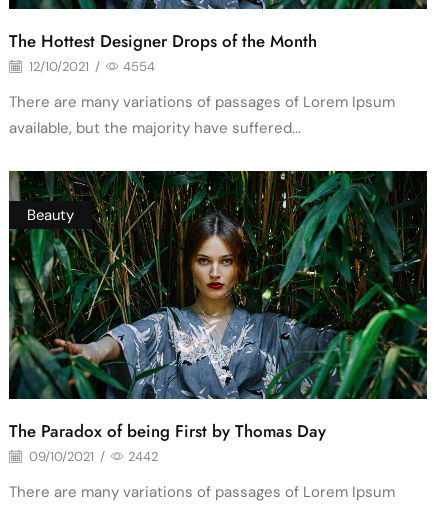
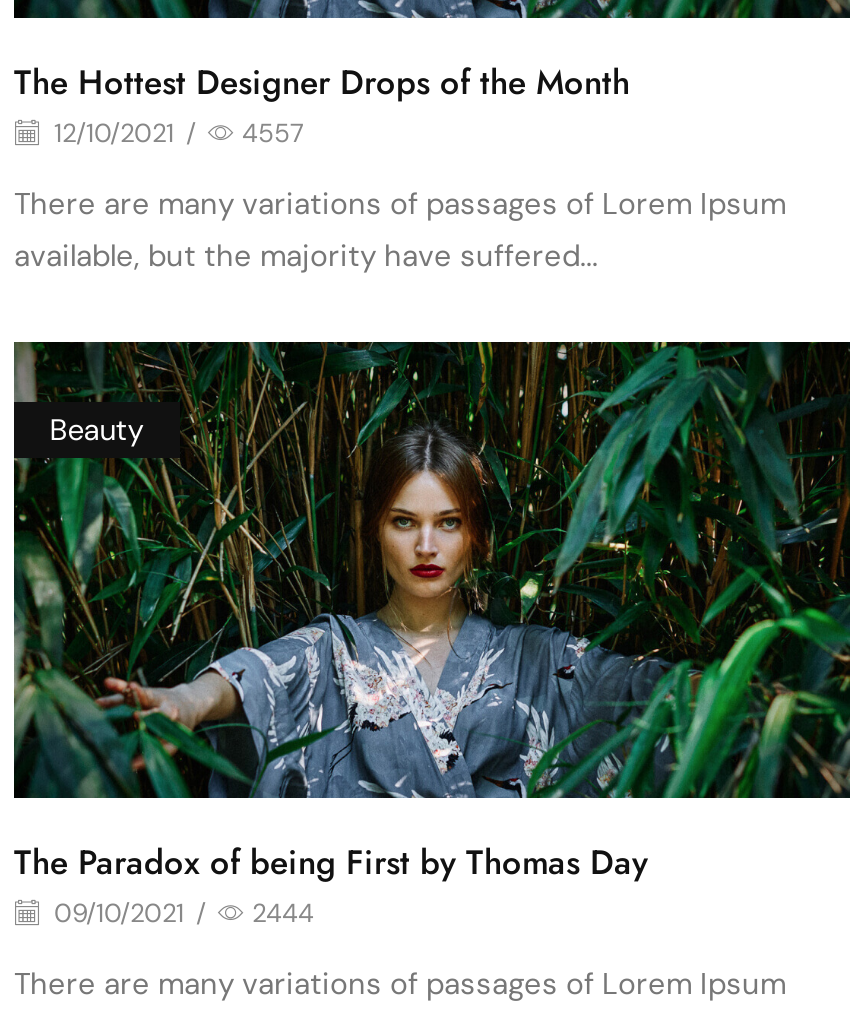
- 12/10/2021 / 4554
+ 12/10/2021 / 4557

- 09/10/2021 / 2442
+ 09/10/2021 / 2444
